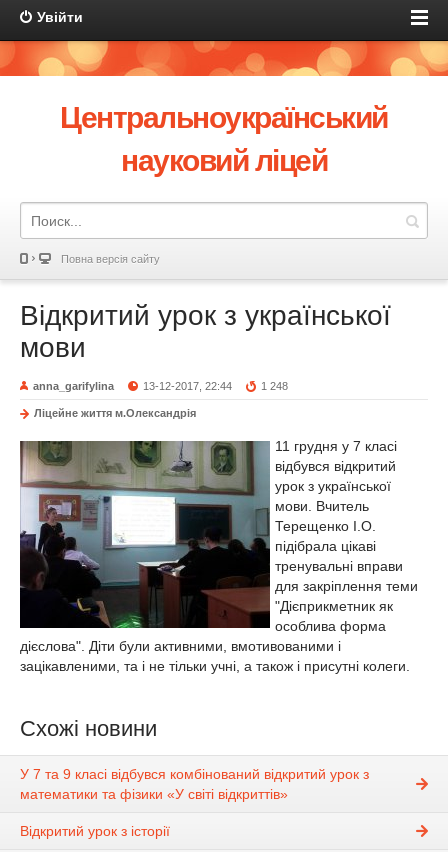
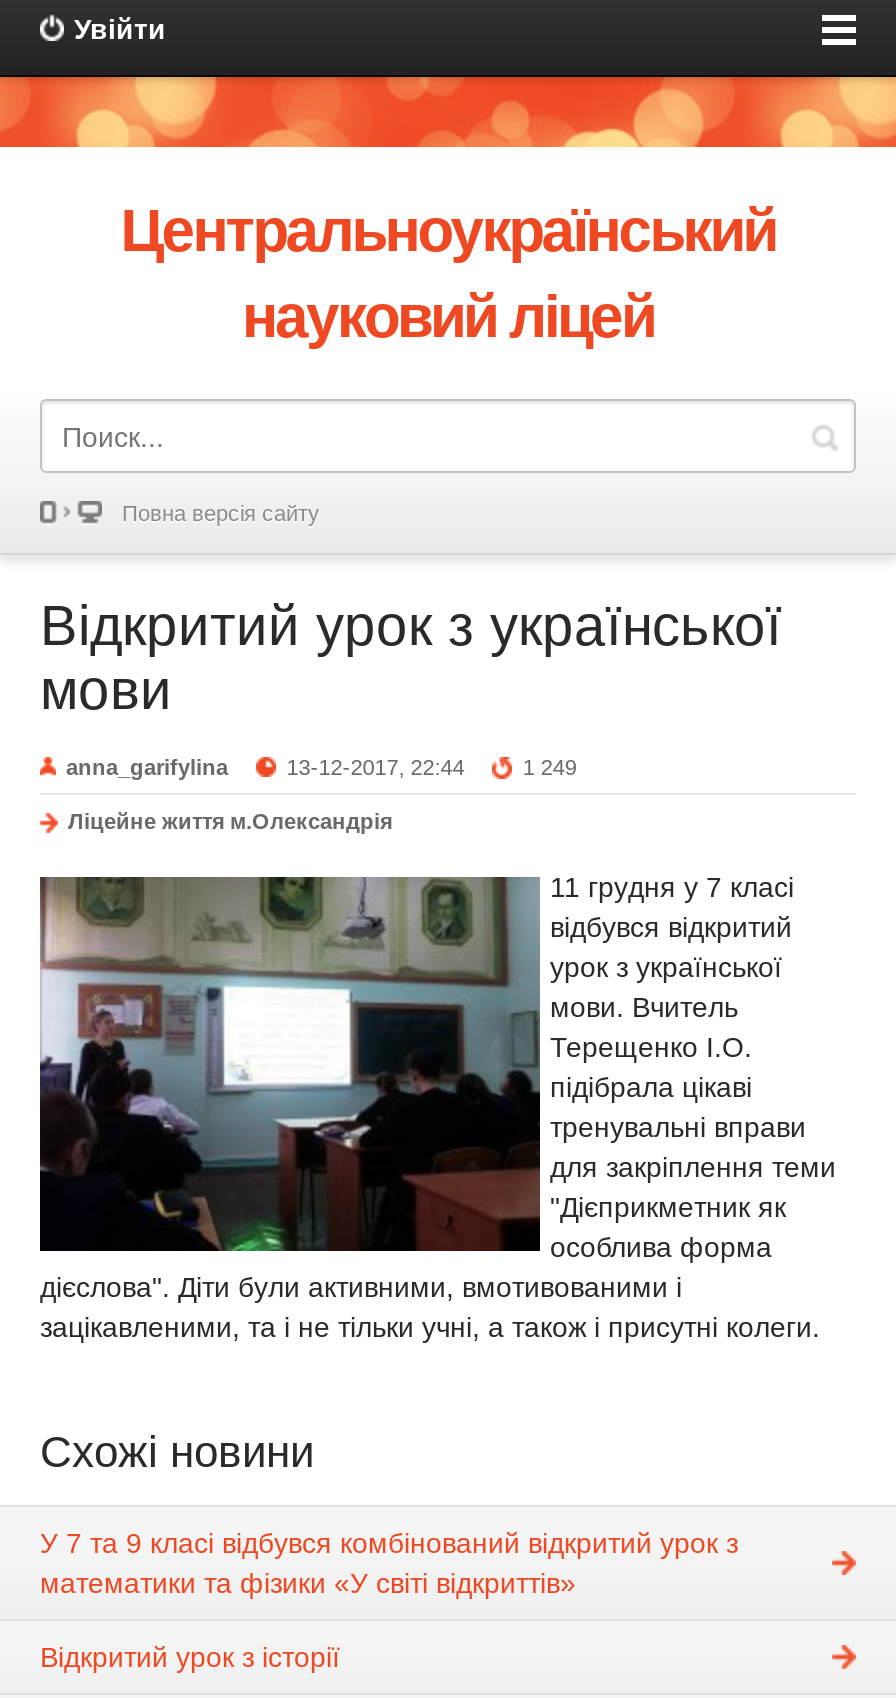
- 1 248
+ 1 249
